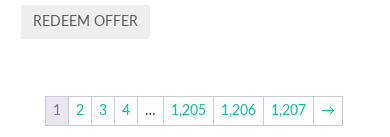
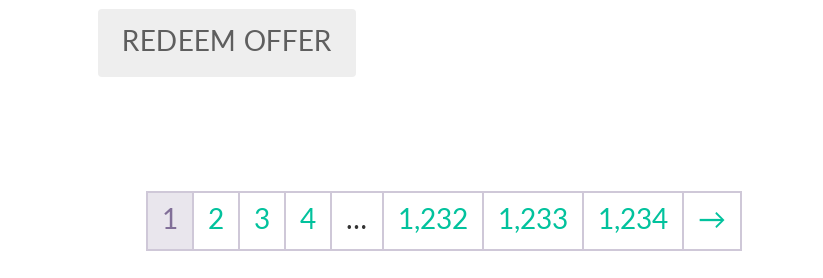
- 1,205
+ 1,232

- 1,206
+ 1,233

- 1,207
+ 1,234
